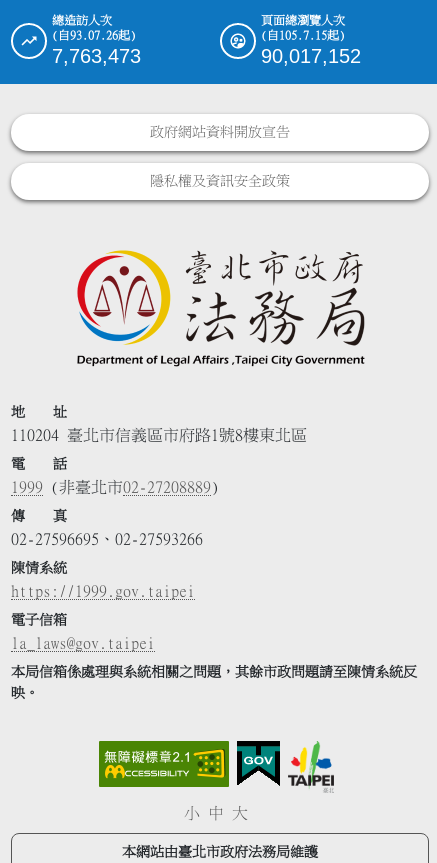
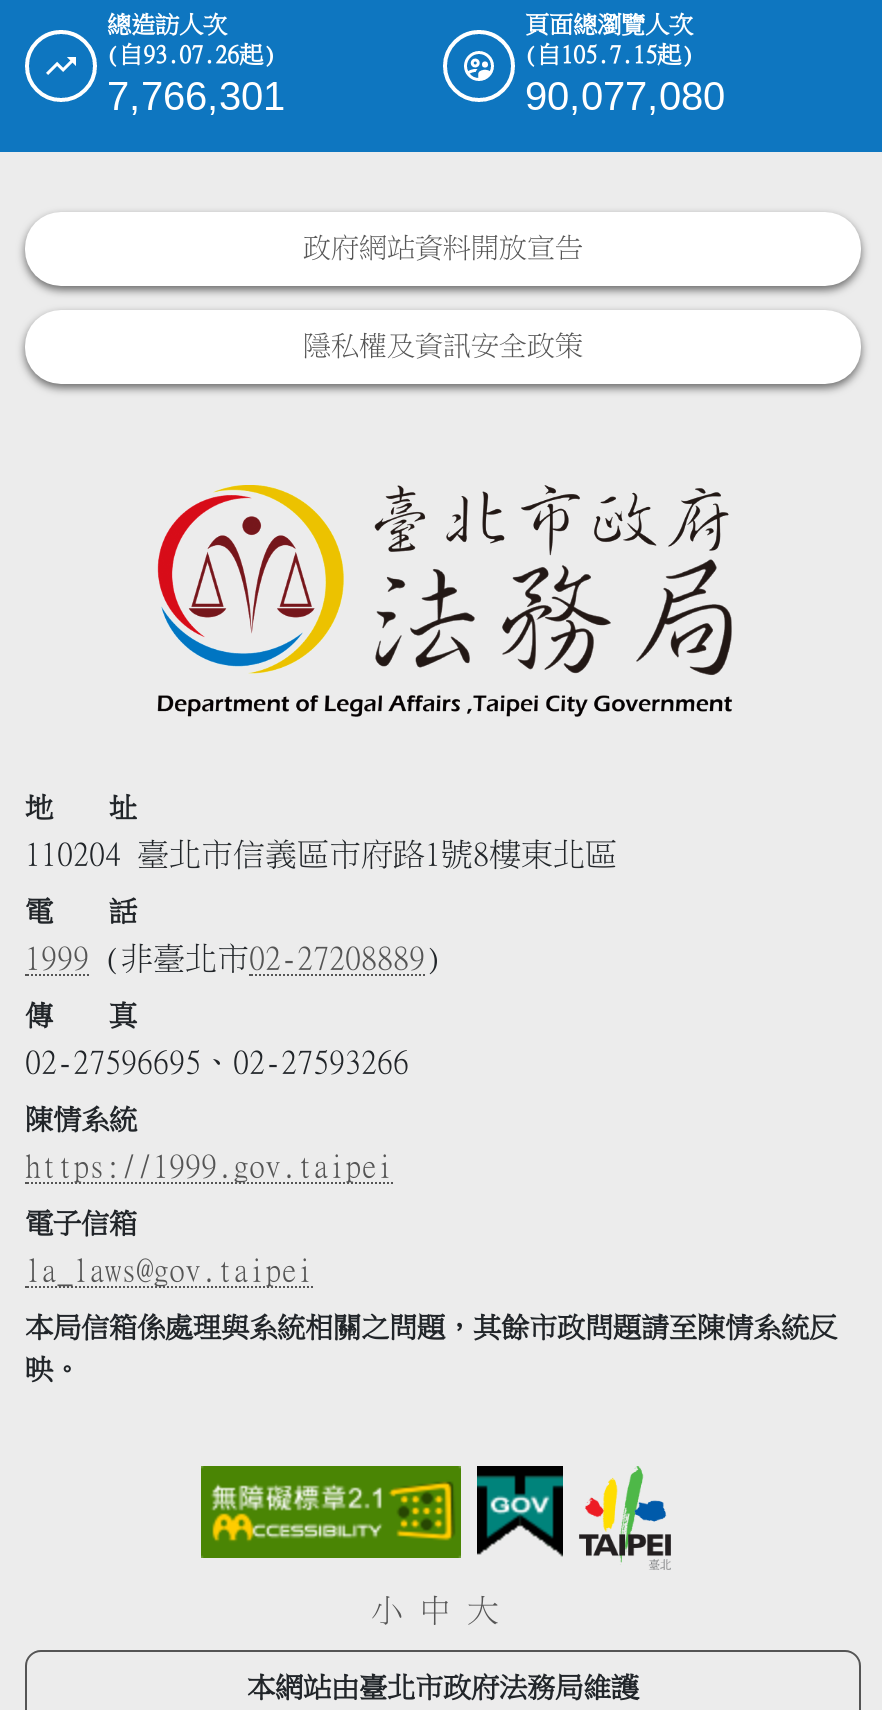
- 7,763,473
+ 7,766,301

- 90,017,152
+ 90,077,080
